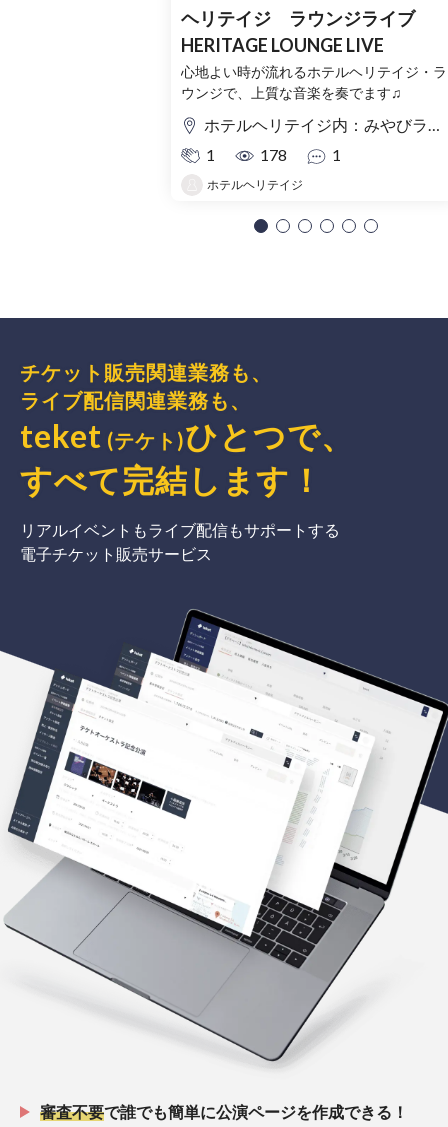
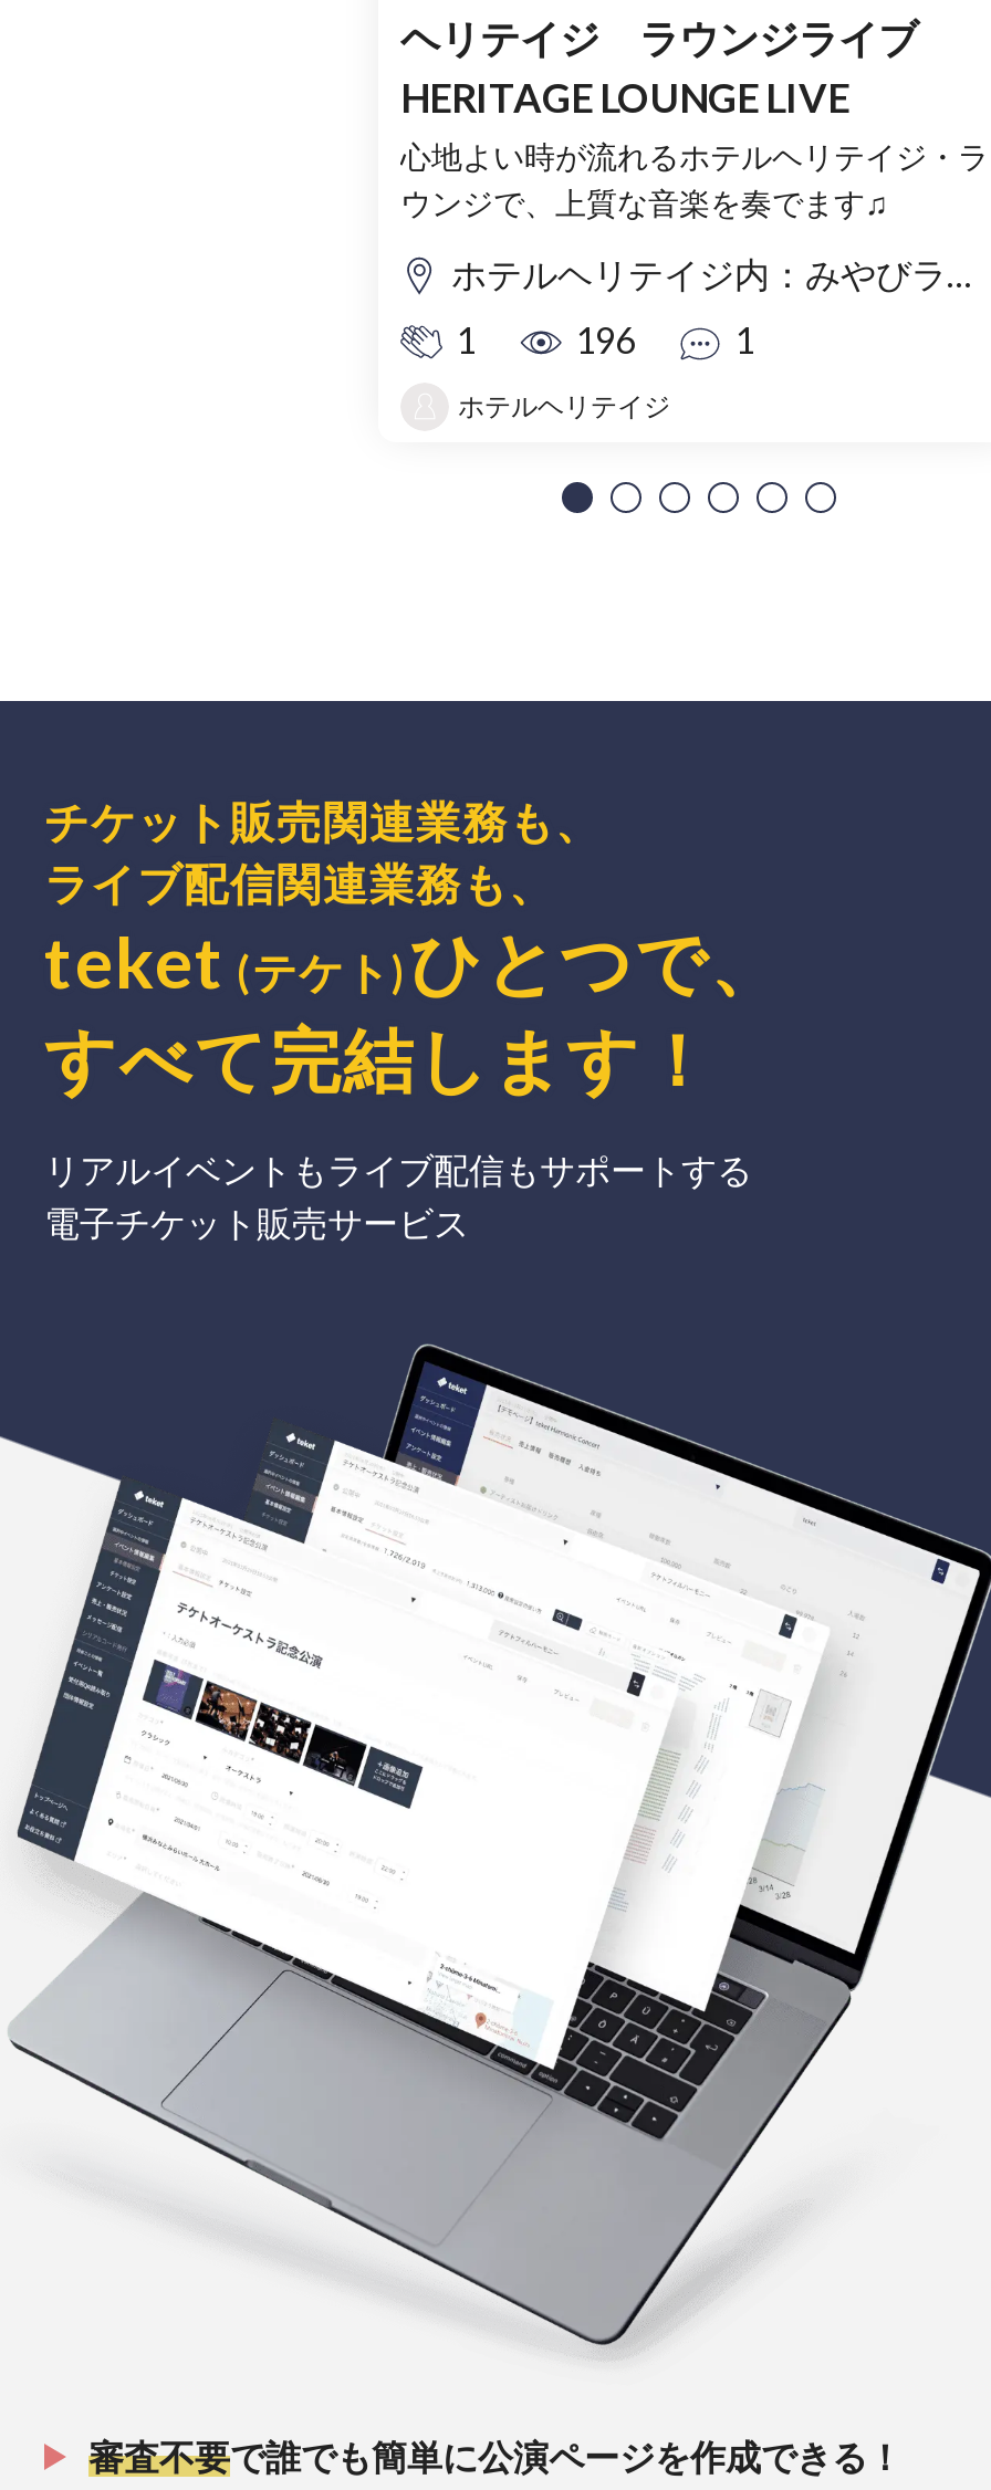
- 178
+ 196
